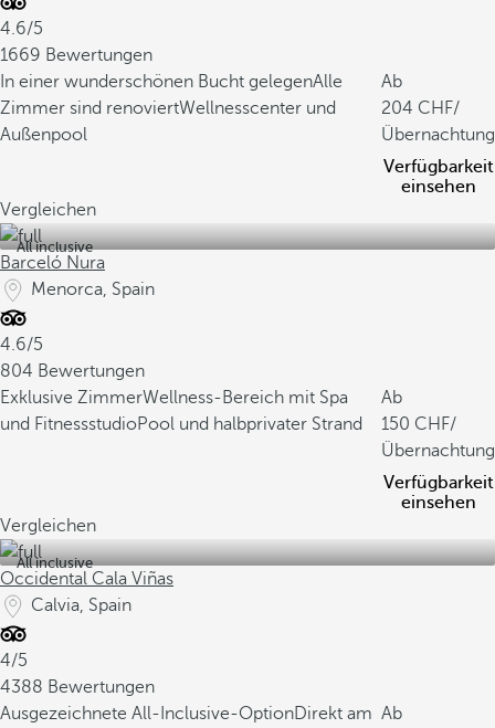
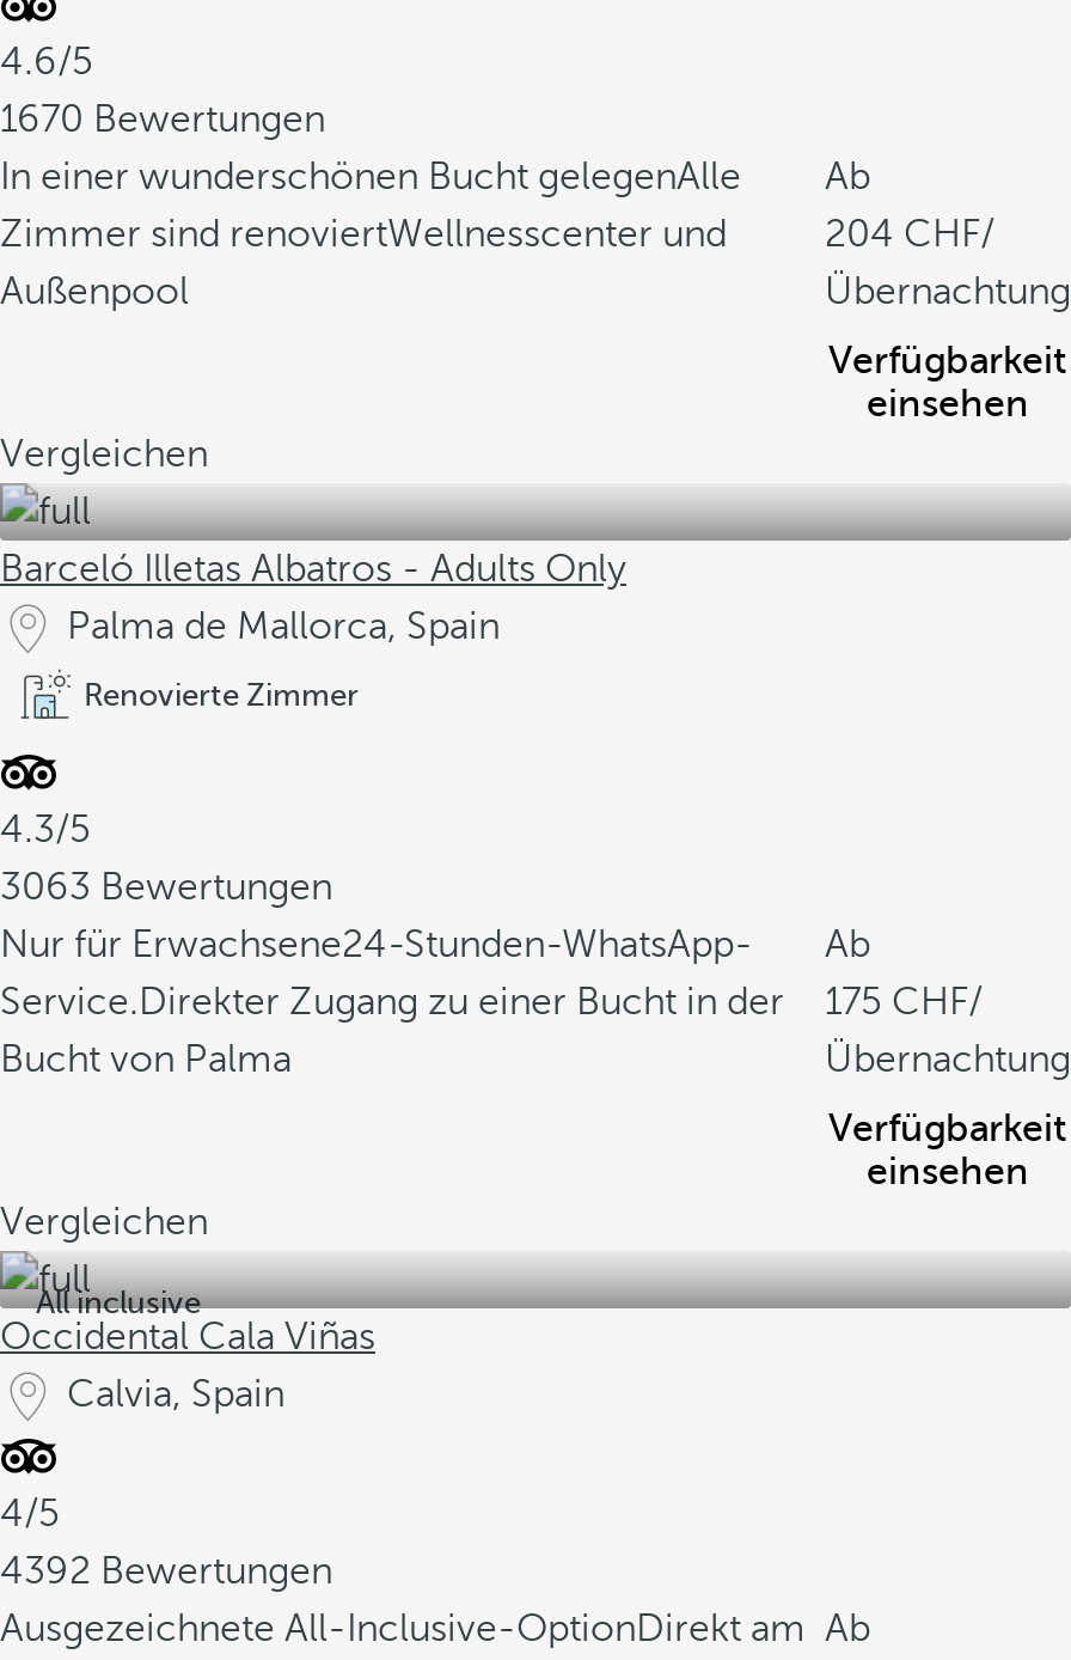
- 1669 Bewertungen
+ 1670 Bewertungen

- All inclusive
- Barceló Nura
- Menorca, Spain
- 4.6/5
- 804 Bewertungen
- Exklusive ZimmerWellness-Bereich mit Spa
- und FitnessstudioPool und halbprivater Strand
+ Barceló Illetas Albatros - Adults Only
+ Palma de Mallorca, Spain
+ Renovierte Zimmer
+ 4.3/5
+ 3063 Bewertungen
+ Nur für Erwachsene24-Stunden-WhatsApp-
+ Service.Direkter Zugang zu einer Bucht in der
+ Bucht von Palma

- 150
+ 175

- 4388 Bewertungen
+ 4392 Bewertungen
